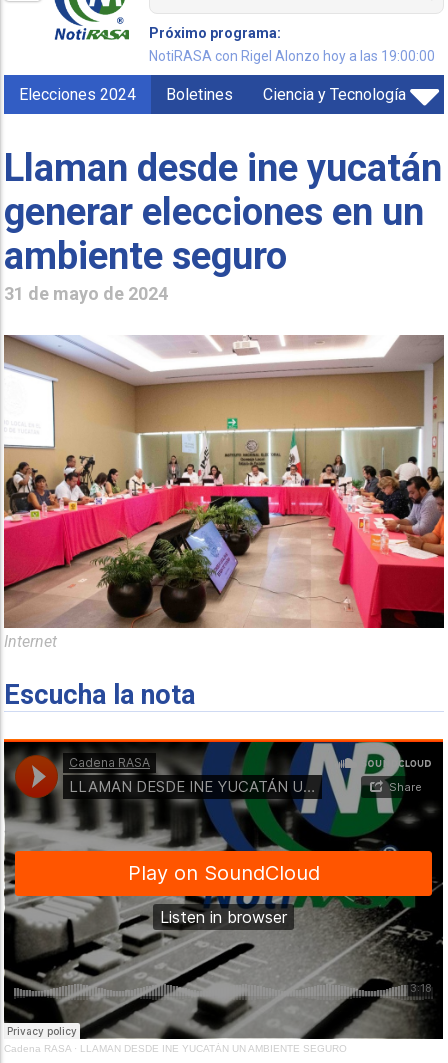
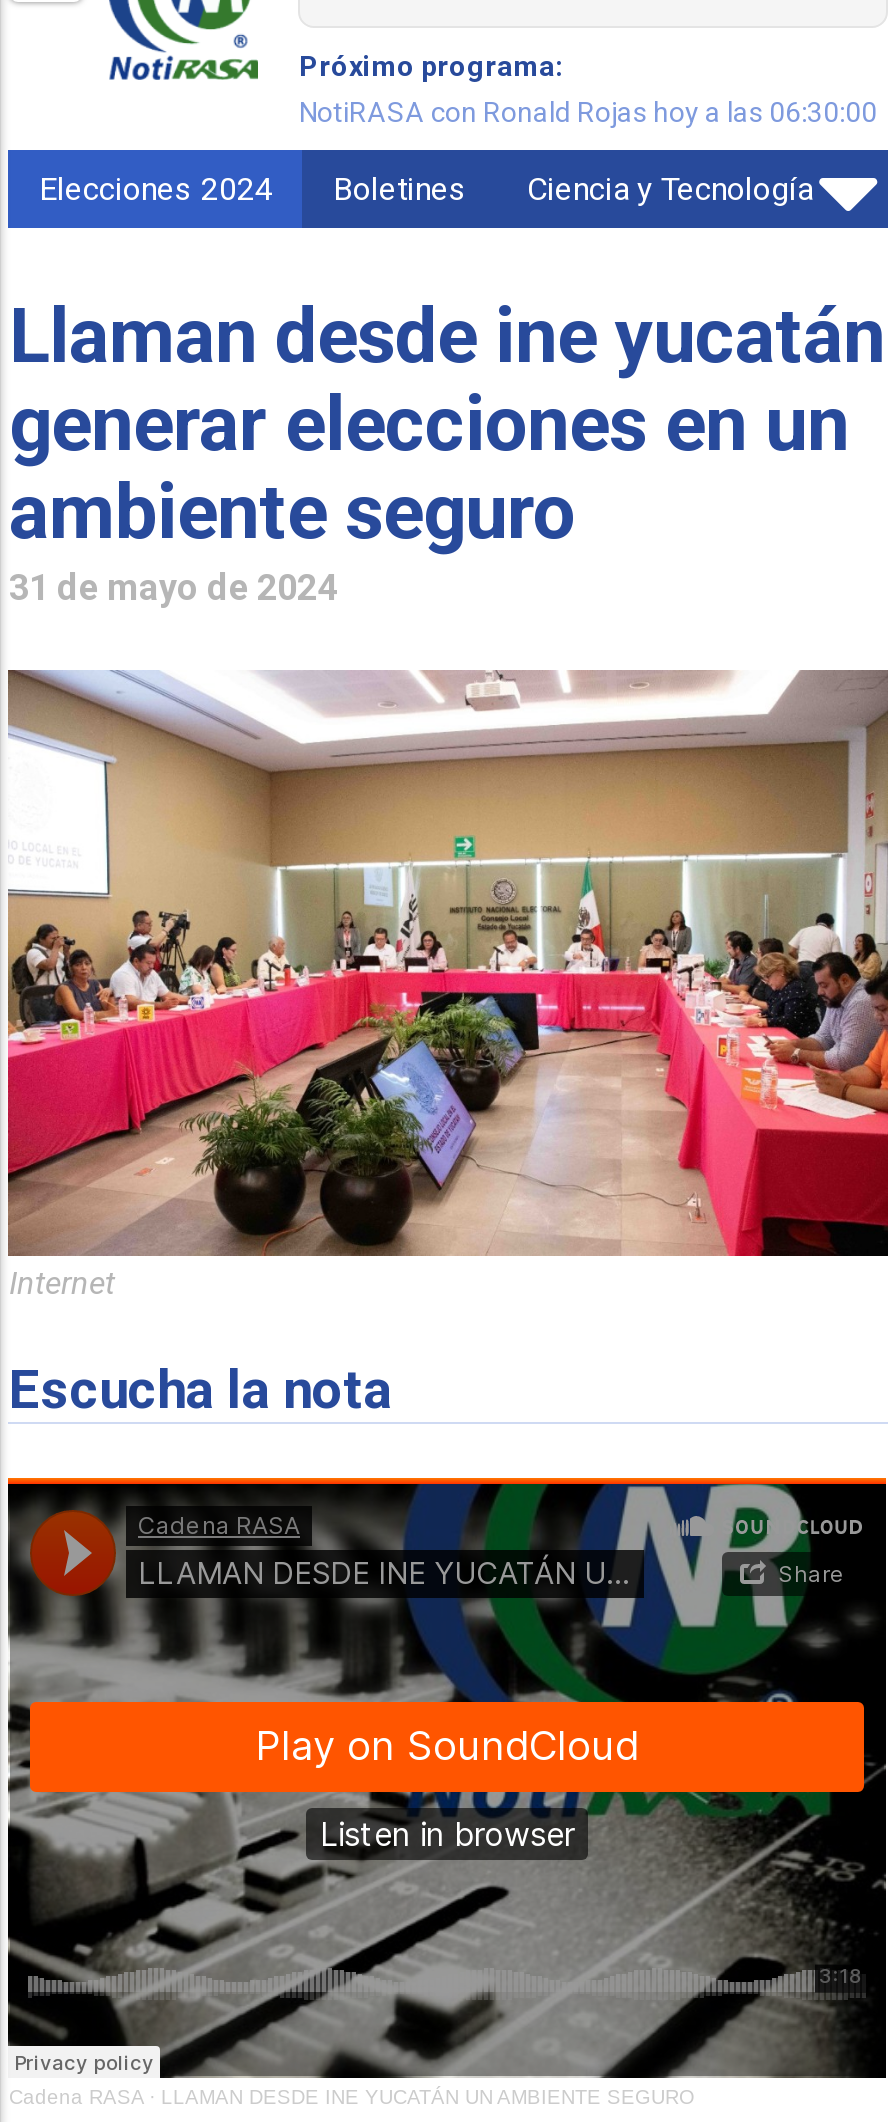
- NotiRASA con Rigel Alonzo hoy a las 19:00:00
+ NotiRASA con Ronald Rojas hoy a las 06:30:00
